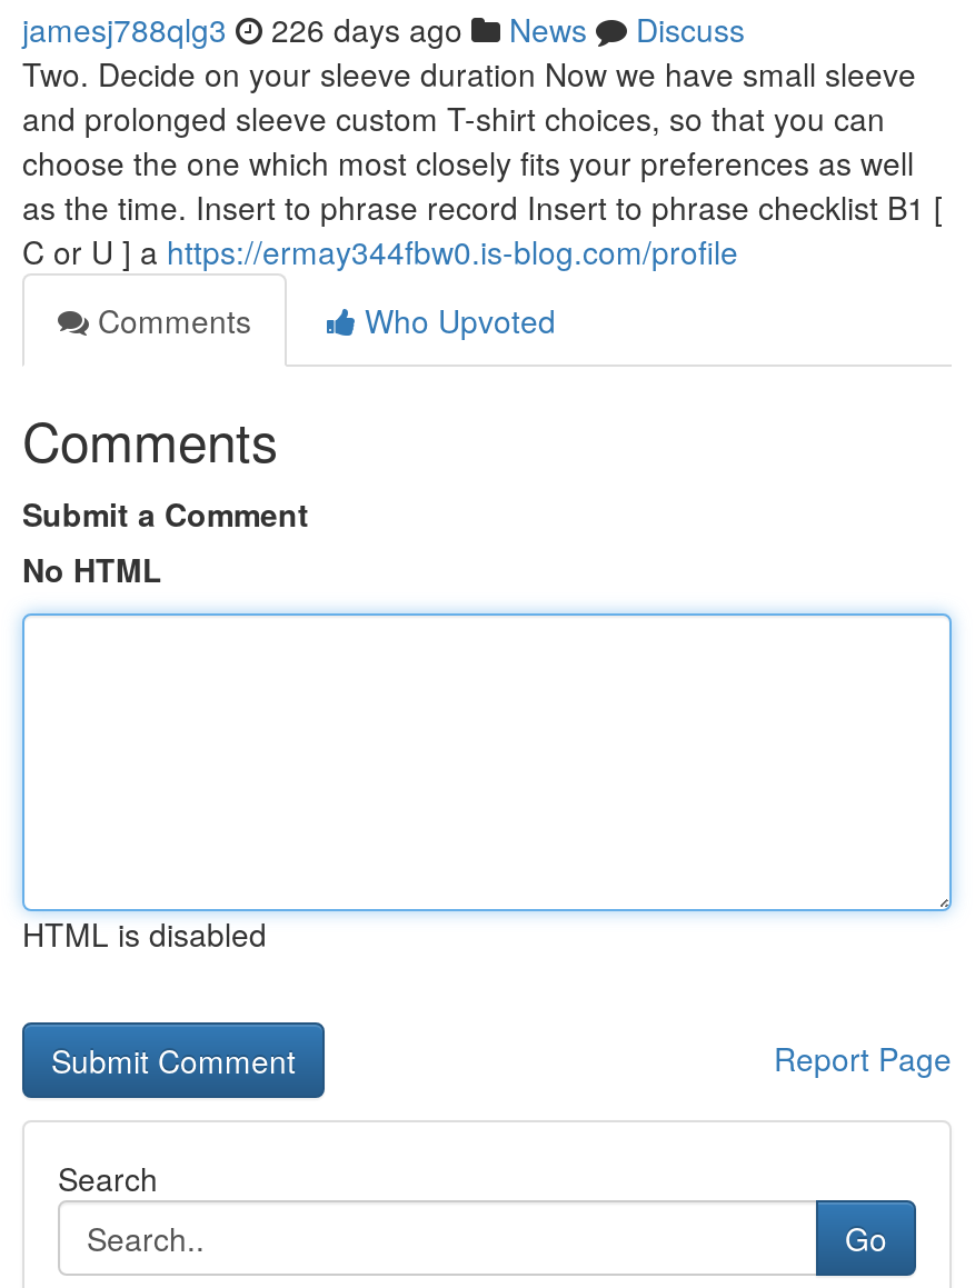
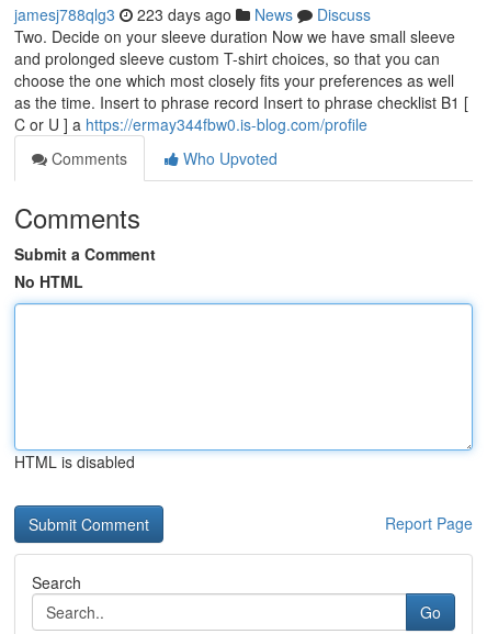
- jamesj788qlg3 226 days ago News Discuss
+ jamesj788qlg3 223 days ago News Discuss
